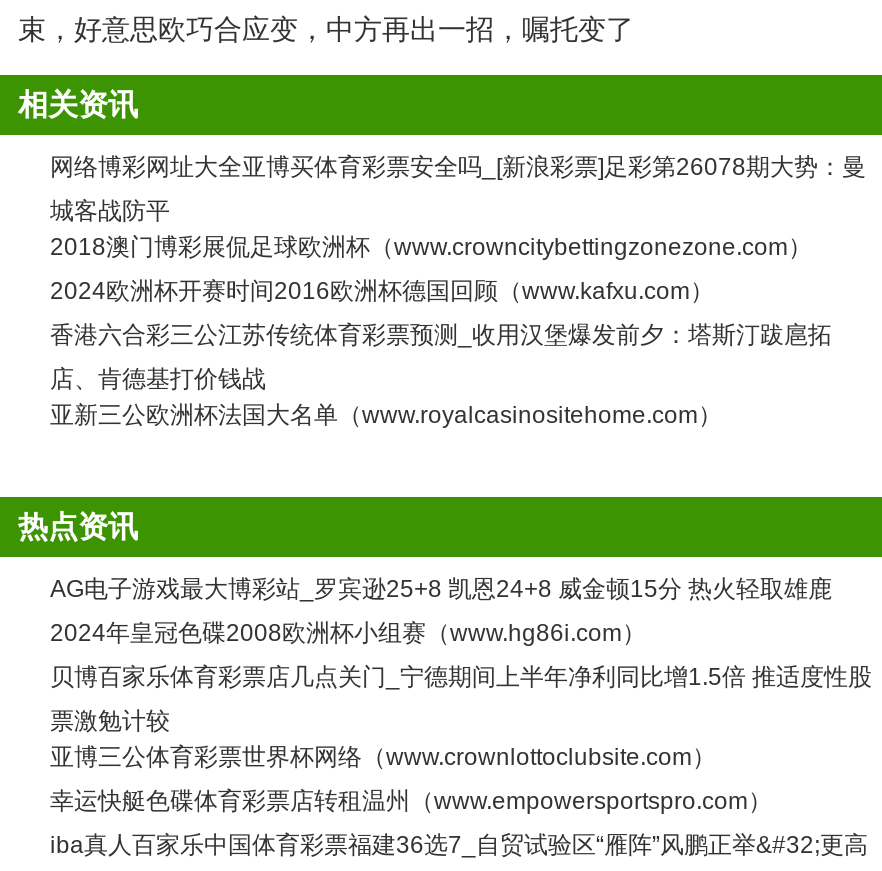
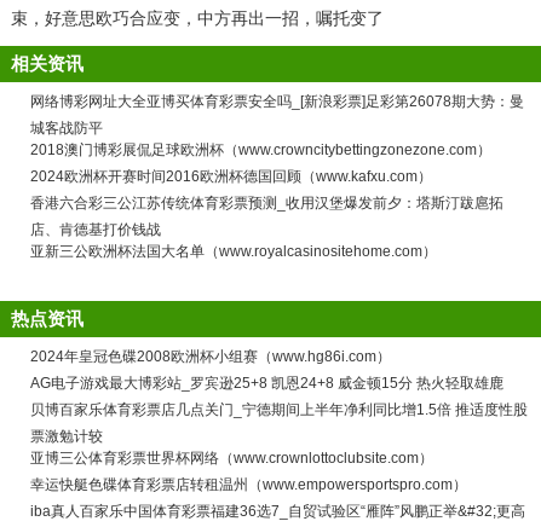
moved down: AG电子游戏最大博彩站_罗宾逊25+8 凯恩24+8 威金顿15分 热火轻取雄鹿

moved up: 2024年皇冠色碟2008欧洲杯小组赛（www.hg86i.com）
